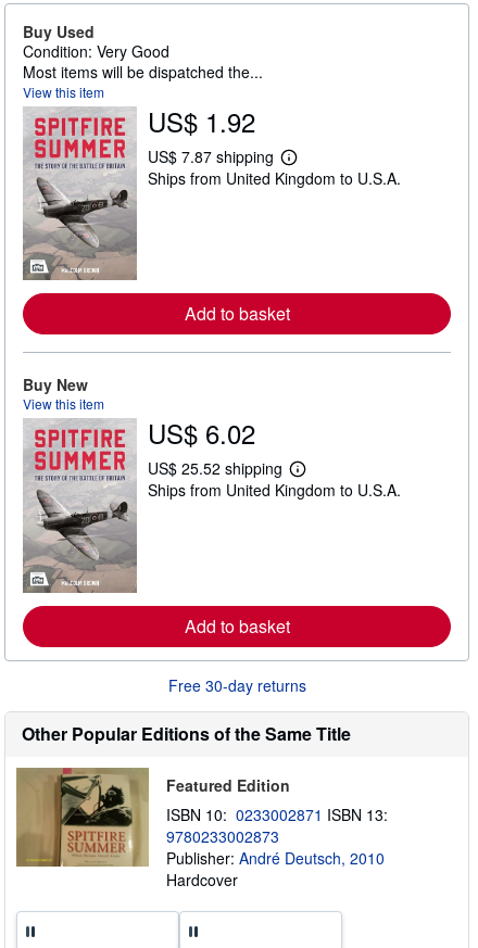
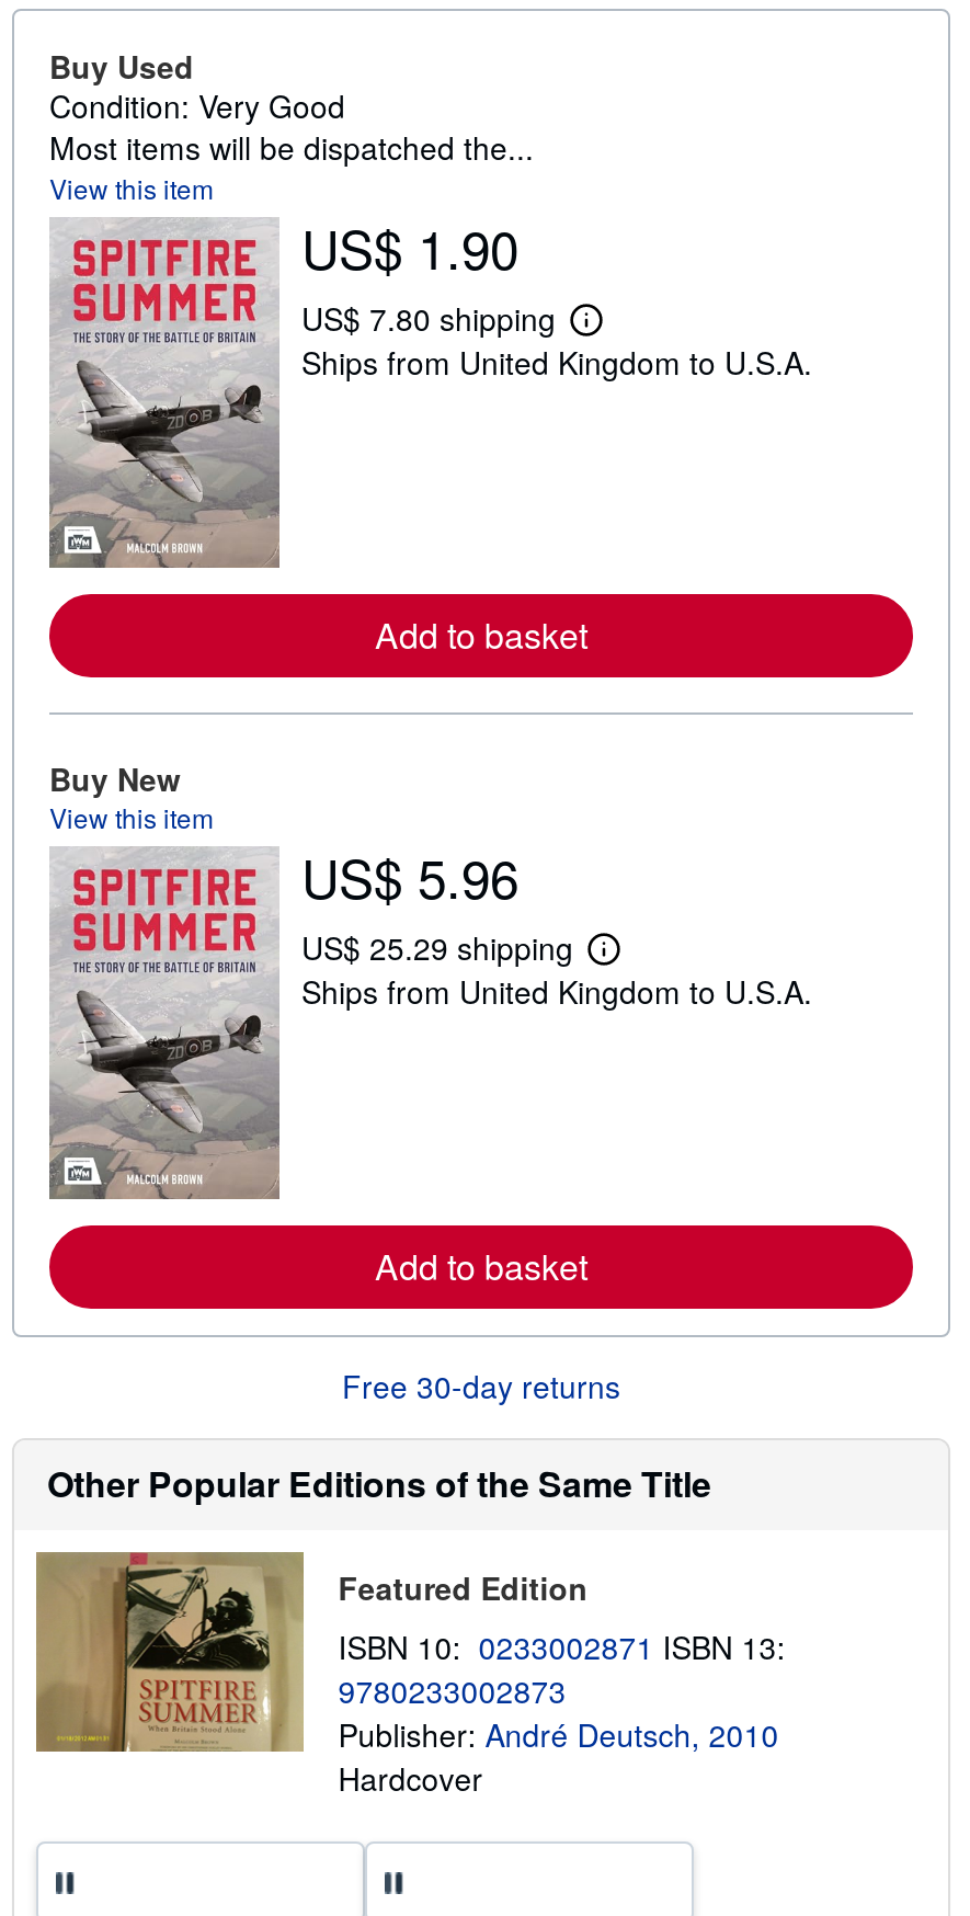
- US$ 1.92
+ US$ 1.90

- US$ 7.87 shipping L
+ US$ 7.80 shipping L

- US$ 6.02
+ US$ 5.96

- US$ 25.52 shipping L
+ US$ 25.29 shipping L
